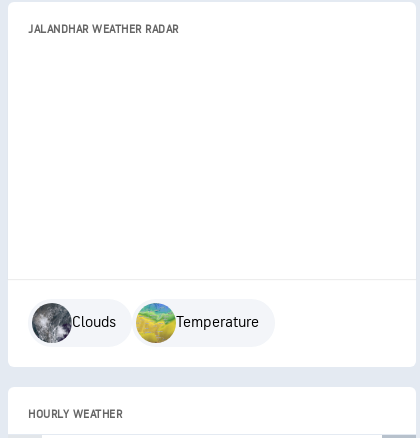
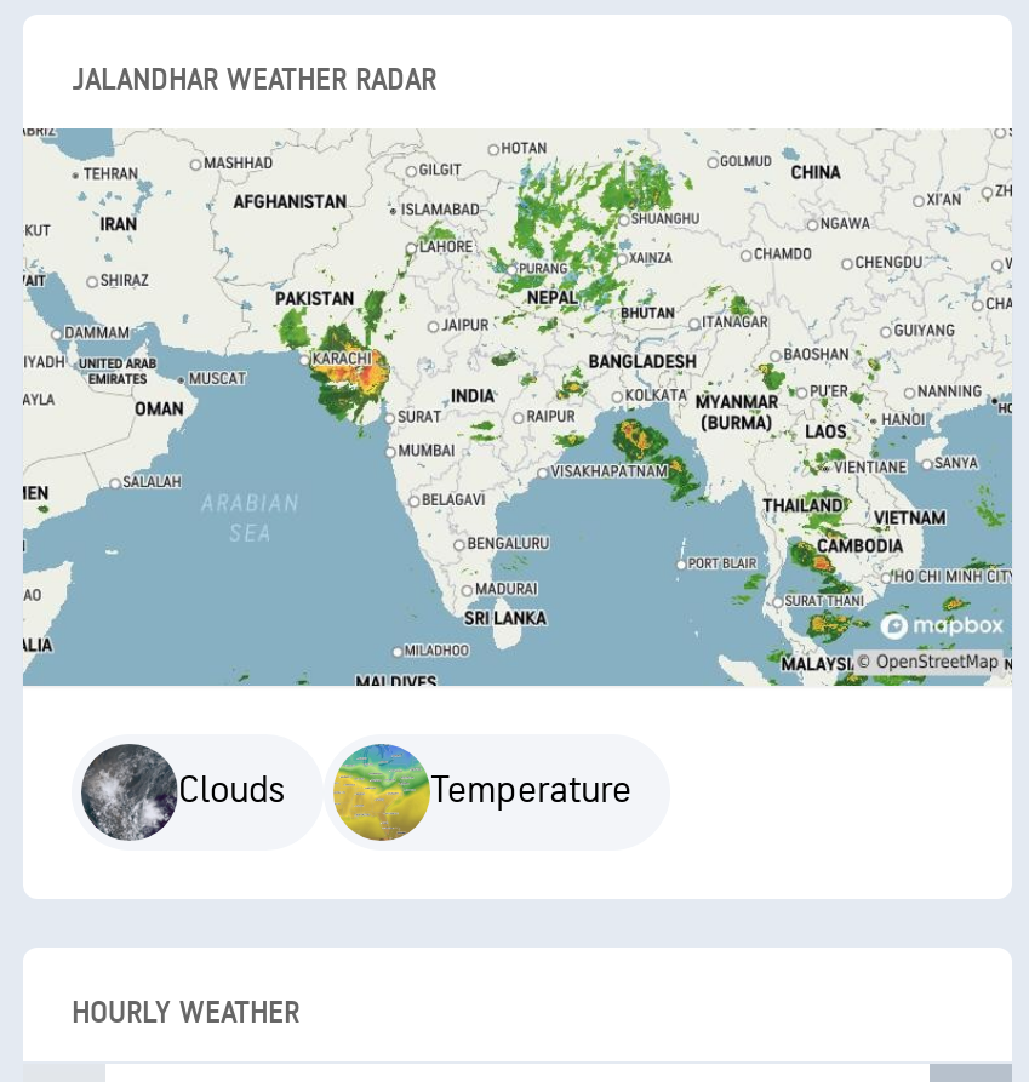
+ [image]
